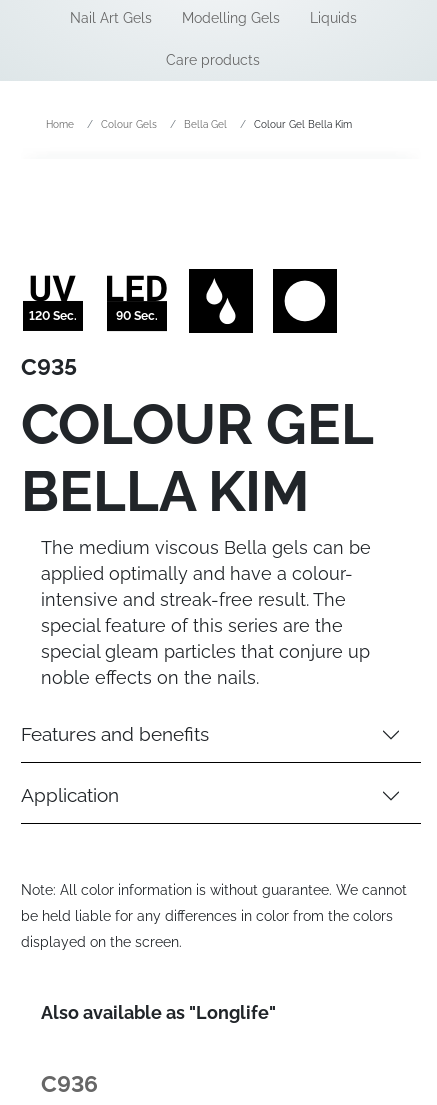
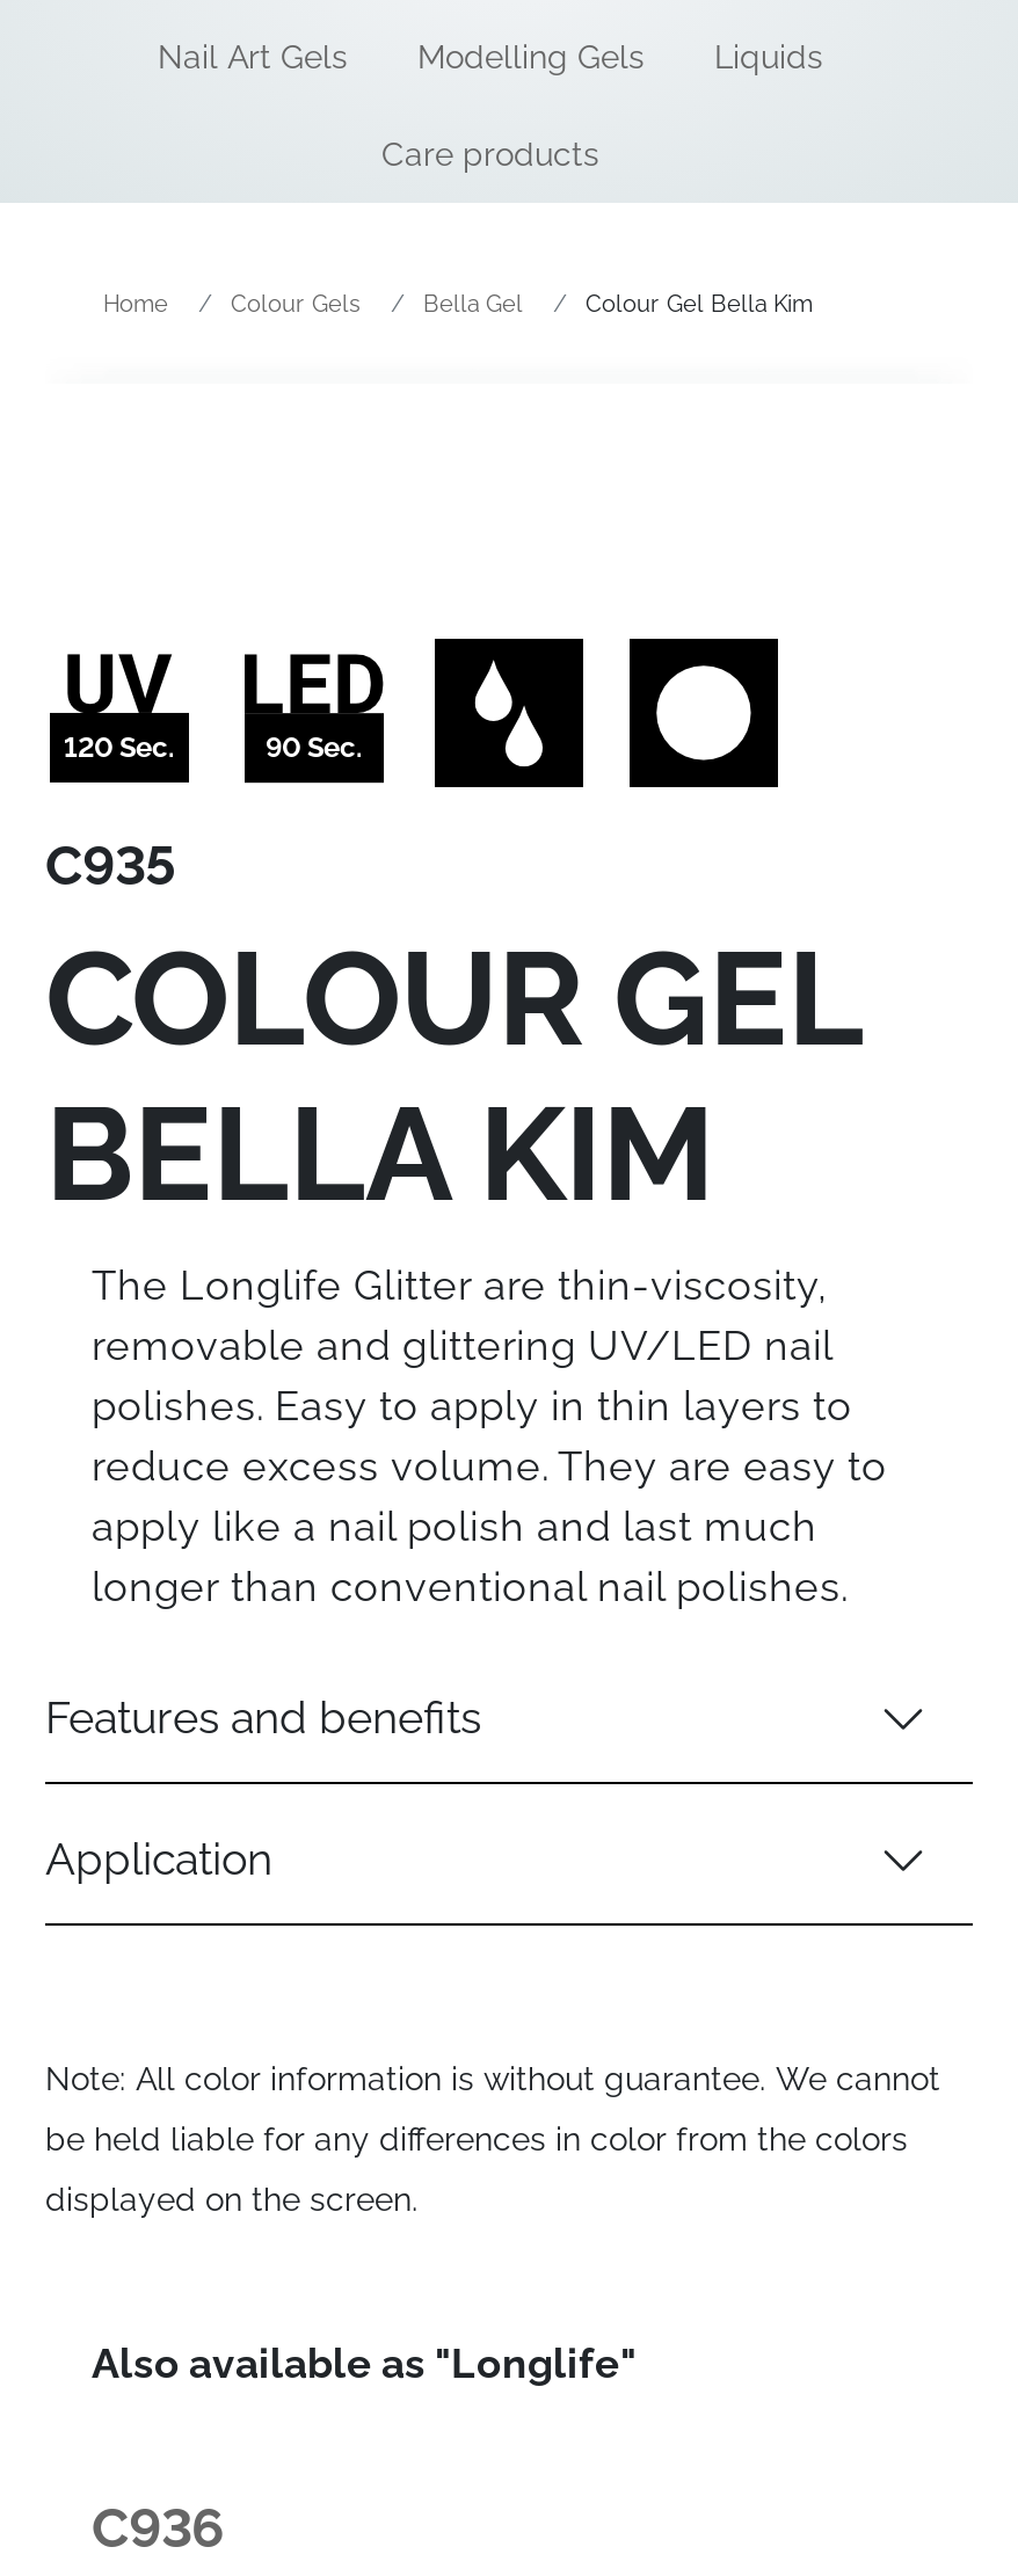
- The medium viscous Bella gels can be
- applied optimally and have a colour-
- intensive and streak-free result. The
- special feature of this series are the
- special gleam particles that conjure up
- noble effects on the nails.
+ The Longlife Glitter are thin-viscosity,
+ removable and glittering UV/LED nail
+ polishes. Easy to apply in thin layers to
+ reduce excess volume. They are easy to
+ apply like a nail polish and last much
+ longer than conventional nail polishes.
